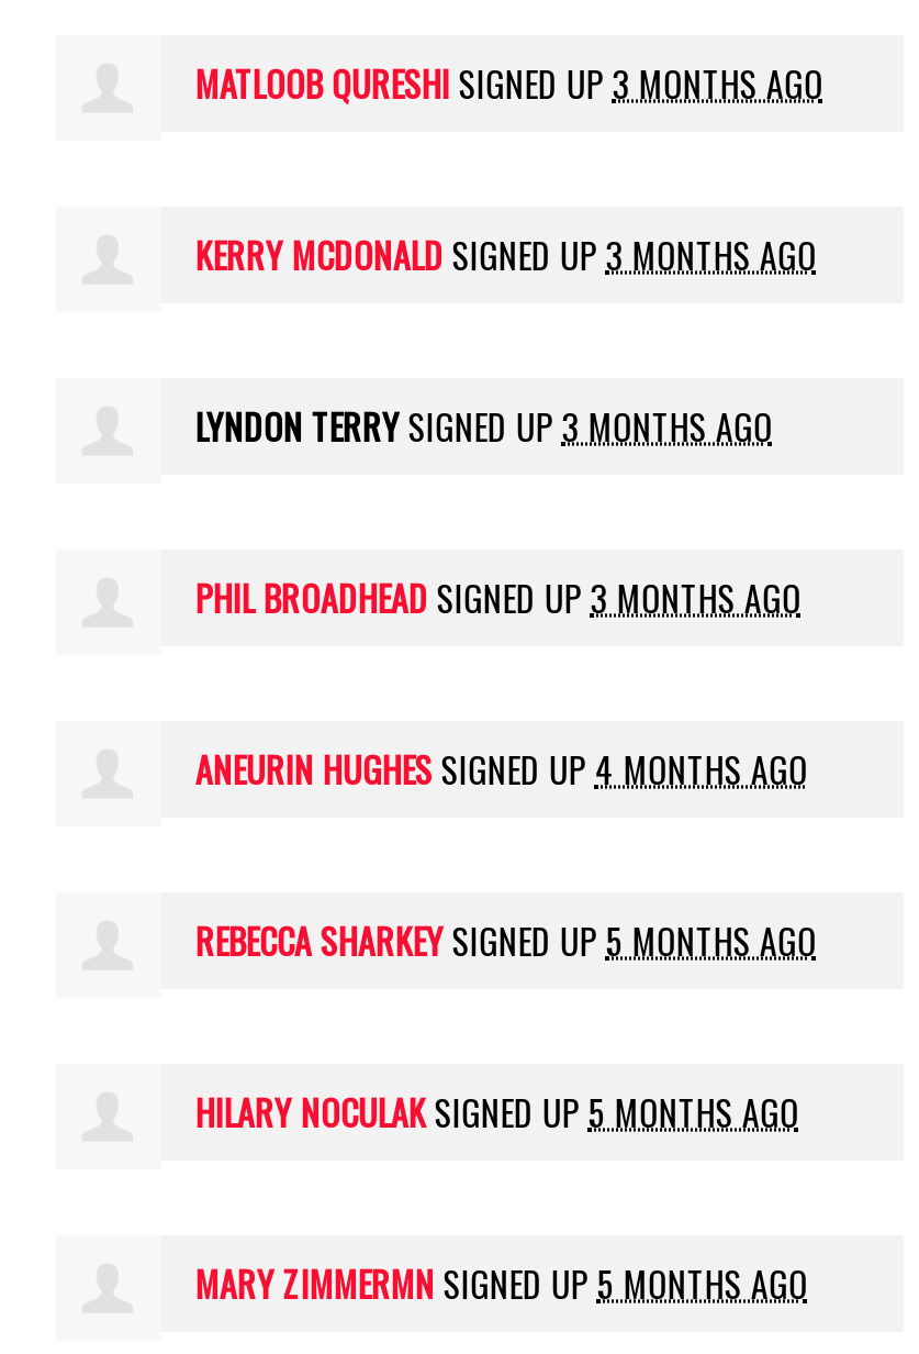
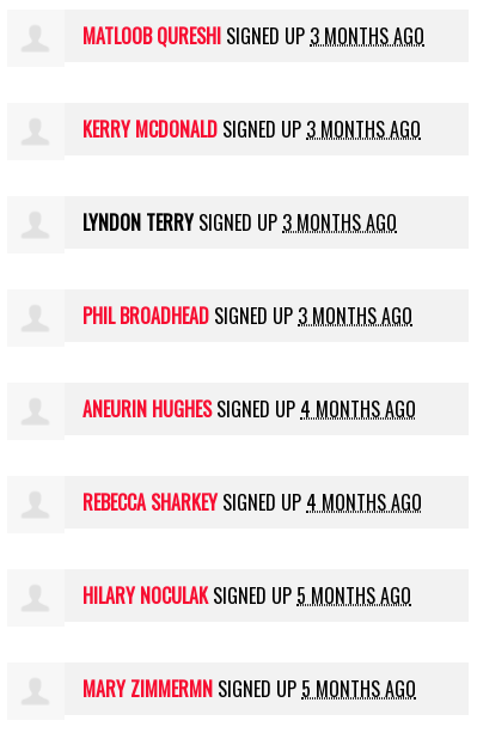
- REBECCA SHARKEY SIGNED UP 5 MONTHS AGO
+ REBECCA SHARKEY SIGNED UP 4 MONTHS AGO
